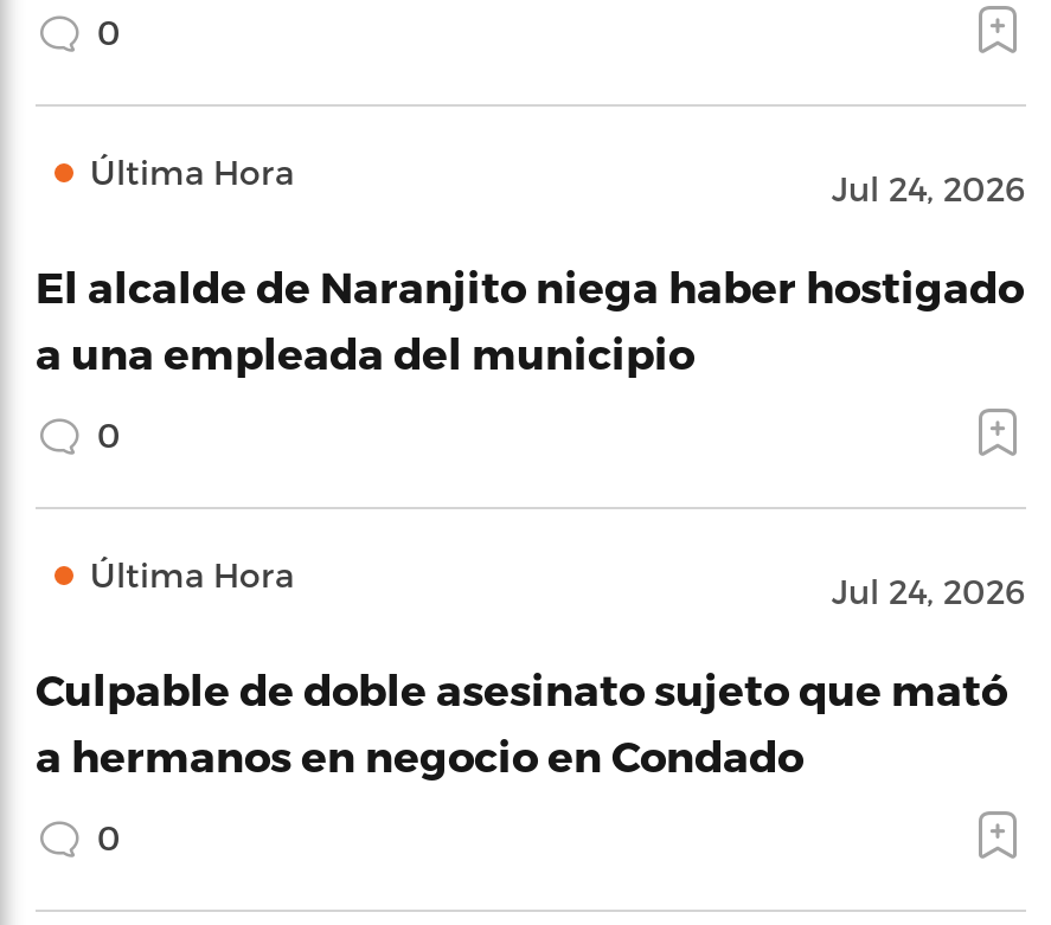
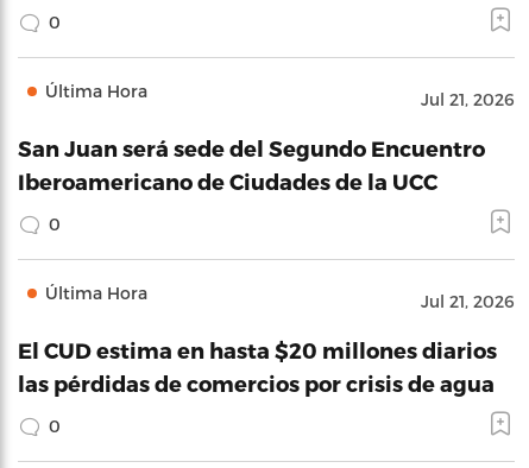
- Jul 24, 2026
+ Jul 21, 2026

- El alcalde de Naranjito niega haber hostigado
- a una empleada del municipio
+ San Juan será sede del Segundo Encuentro
+ Iberoamericano de Ciudades de la UCC

- Jul 24, 2026
+ Jul 21, 2026

- Culpable de doble asesinato sujeto que mató
- a hermanos en negocio en Condado
+ El CUD estima en hasta $20 millones diarios
+ las pérdidas de comercios por crisis de agua
